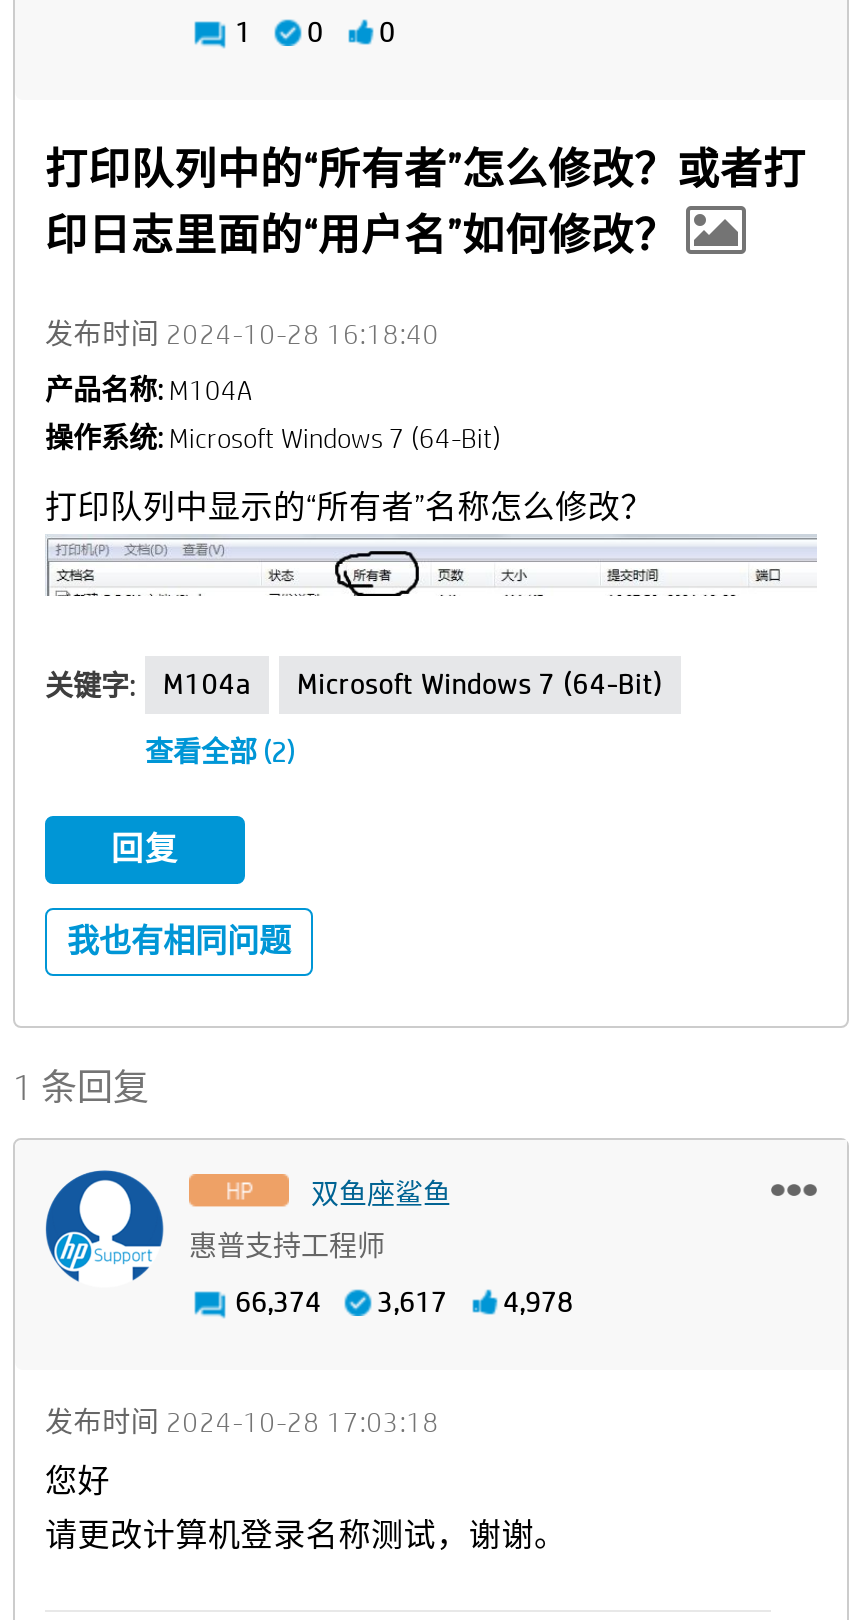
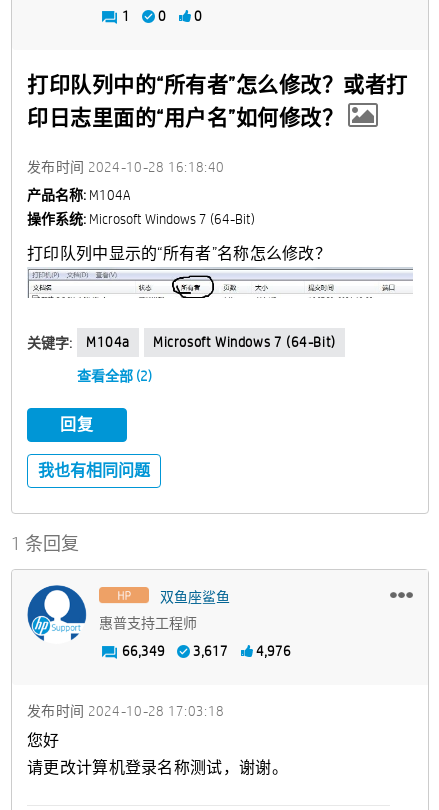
- 66,374
+ 66,349

- 4,978
+ 4,976
